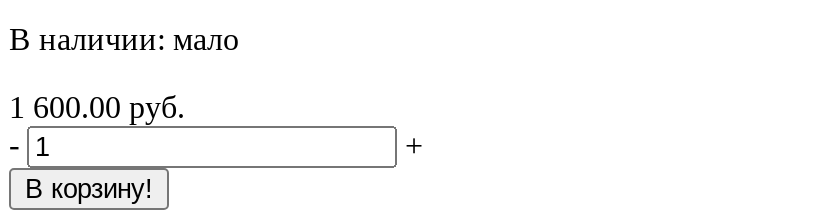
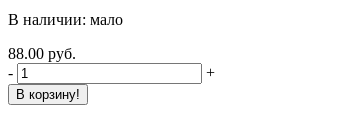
- 1 600.00 руб.
+ 88.00 руб.
